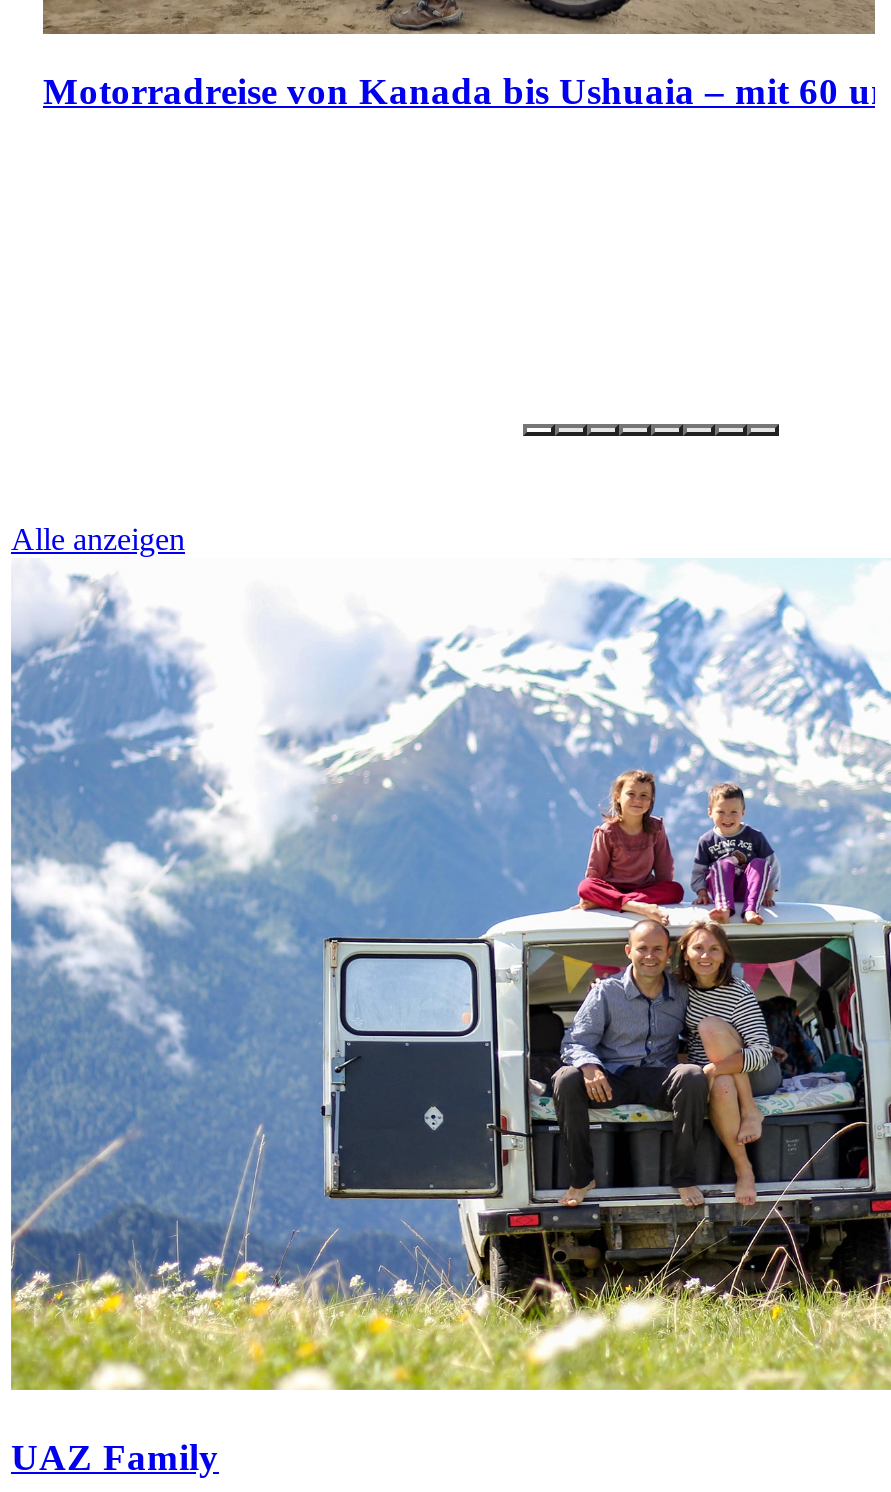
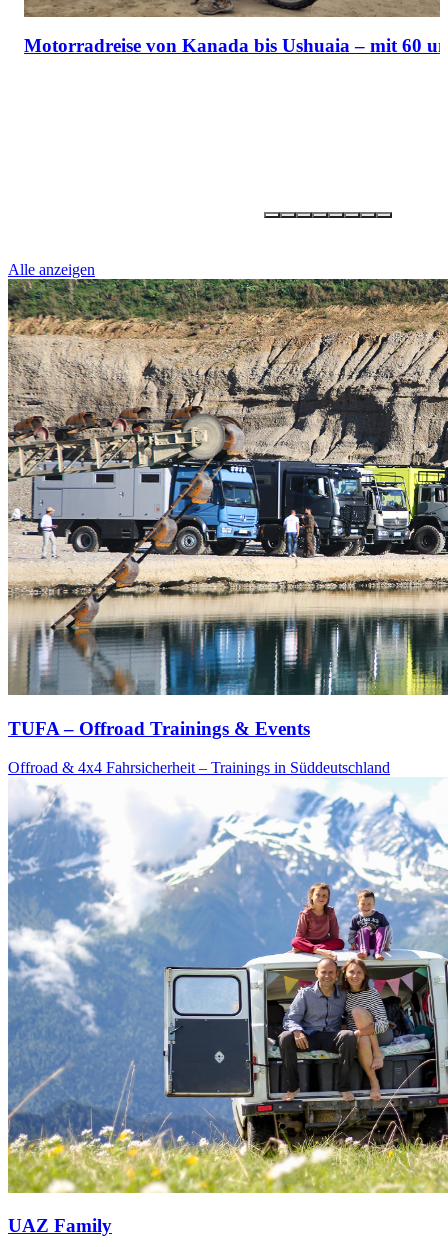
+ [image]
+ TUFA – Offroad Trainings & Events
+ Offroad & 4x4 Fahrsicherheit – Trainings in Süddeutschland
